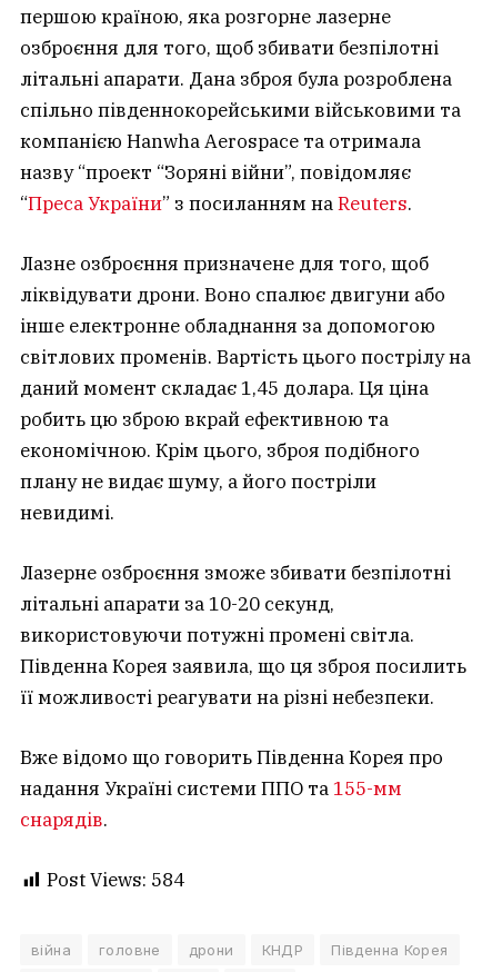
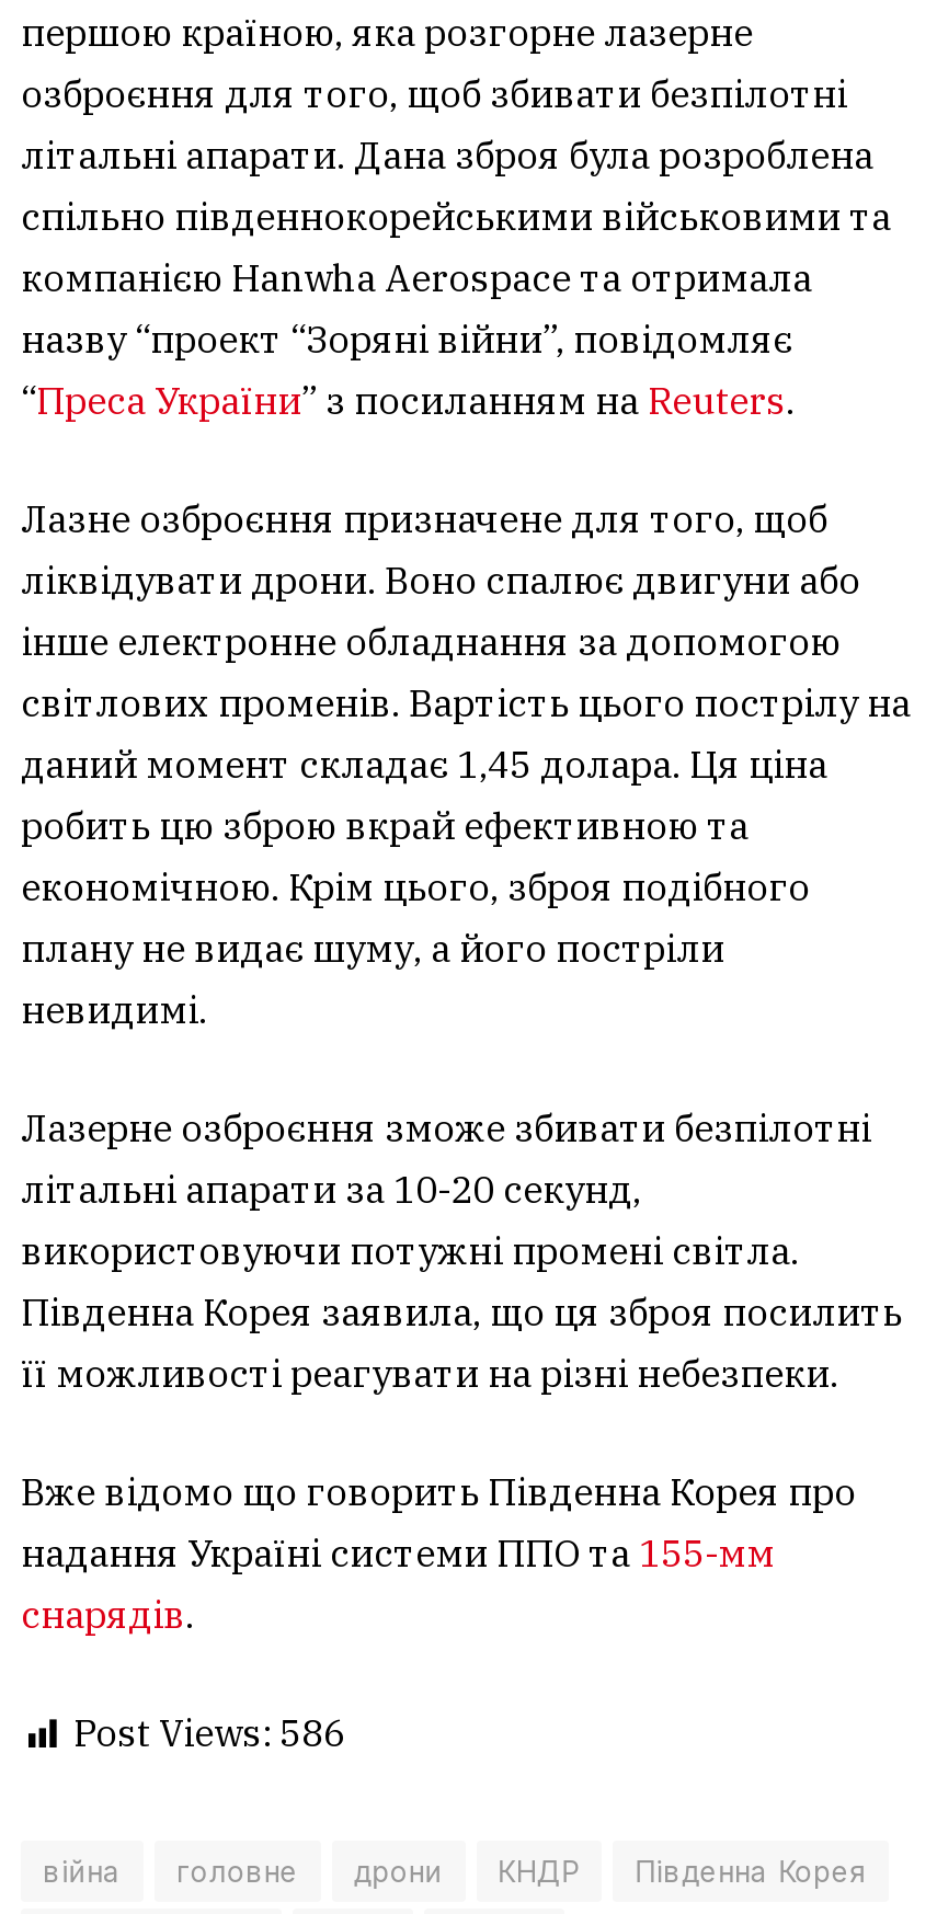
- Post Views: 584
+ Post Views: 586
